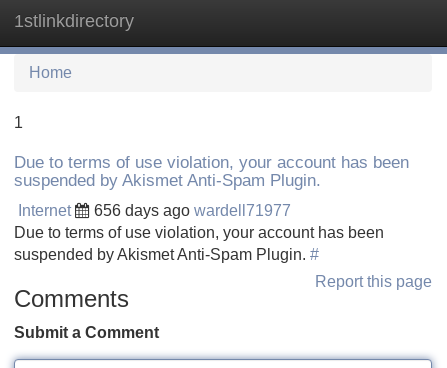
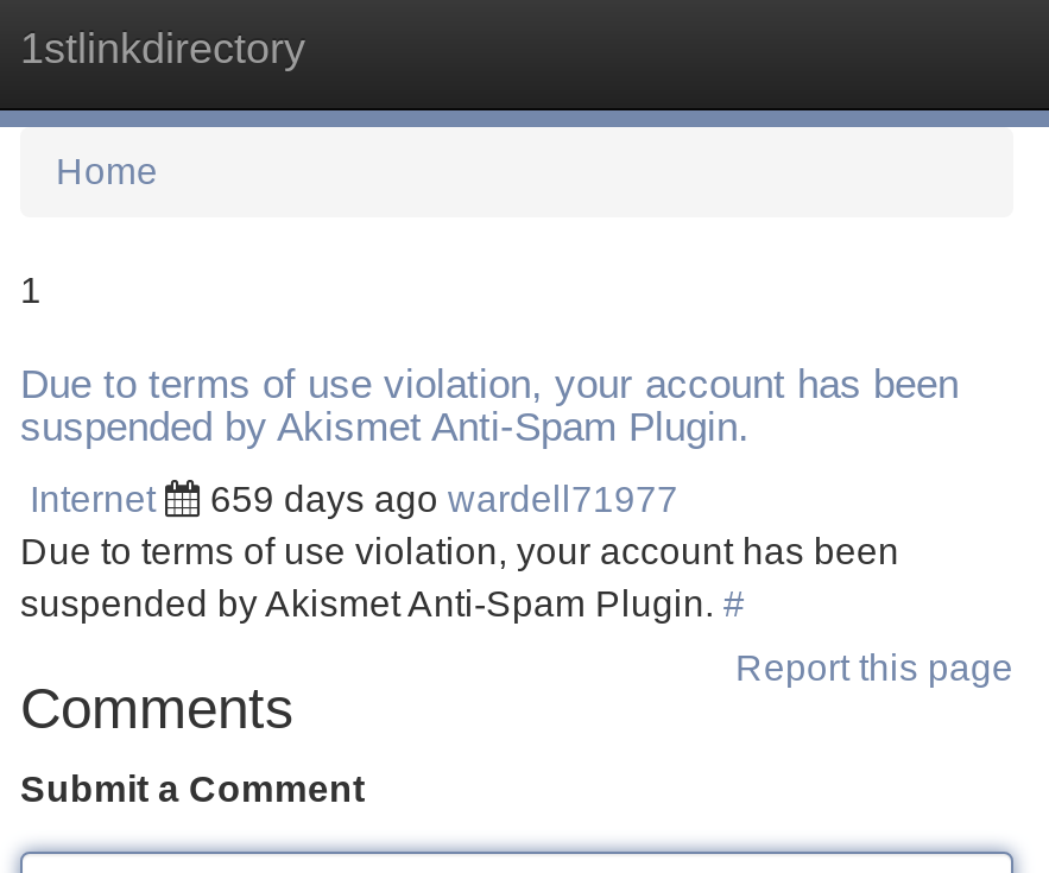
- 656 days ago wardell71977
+ 659 days ago wardell71977
